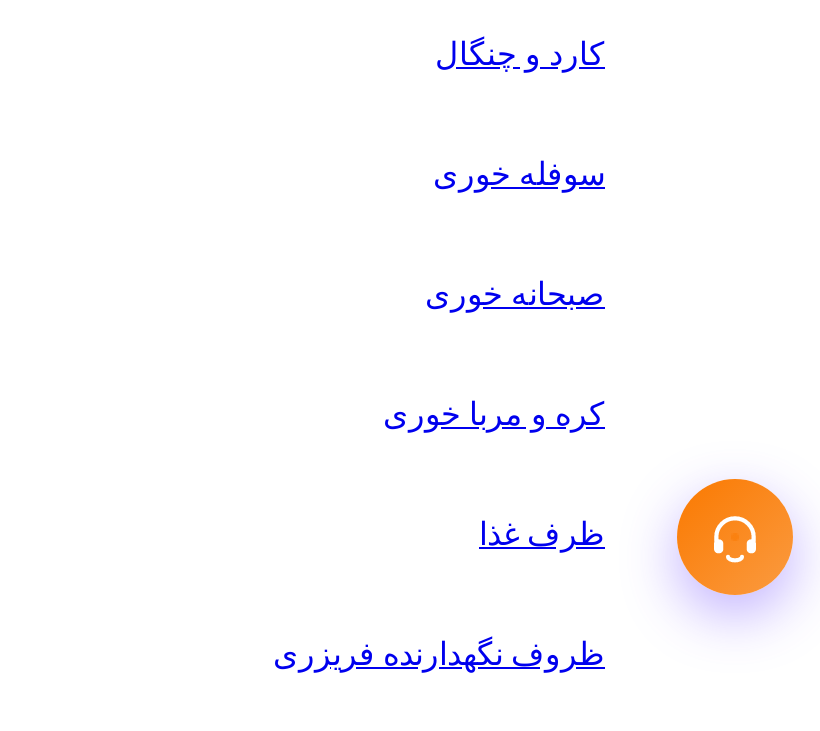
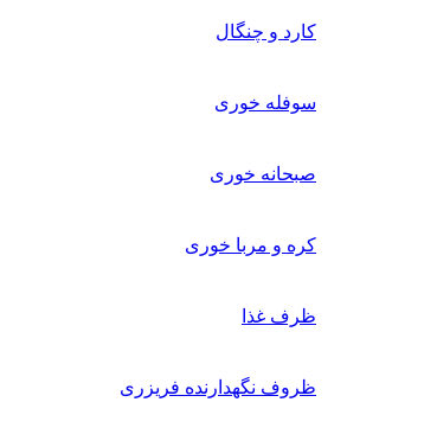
- [image]
